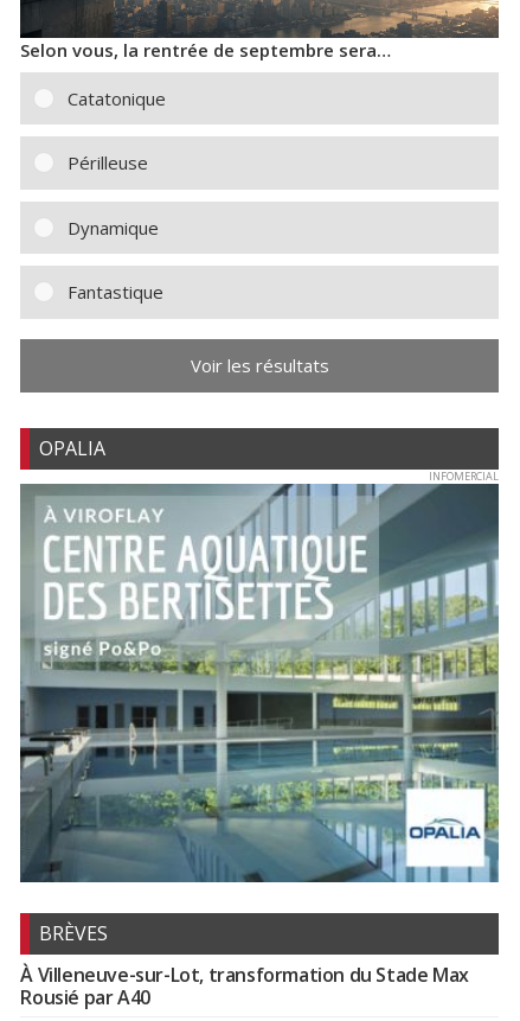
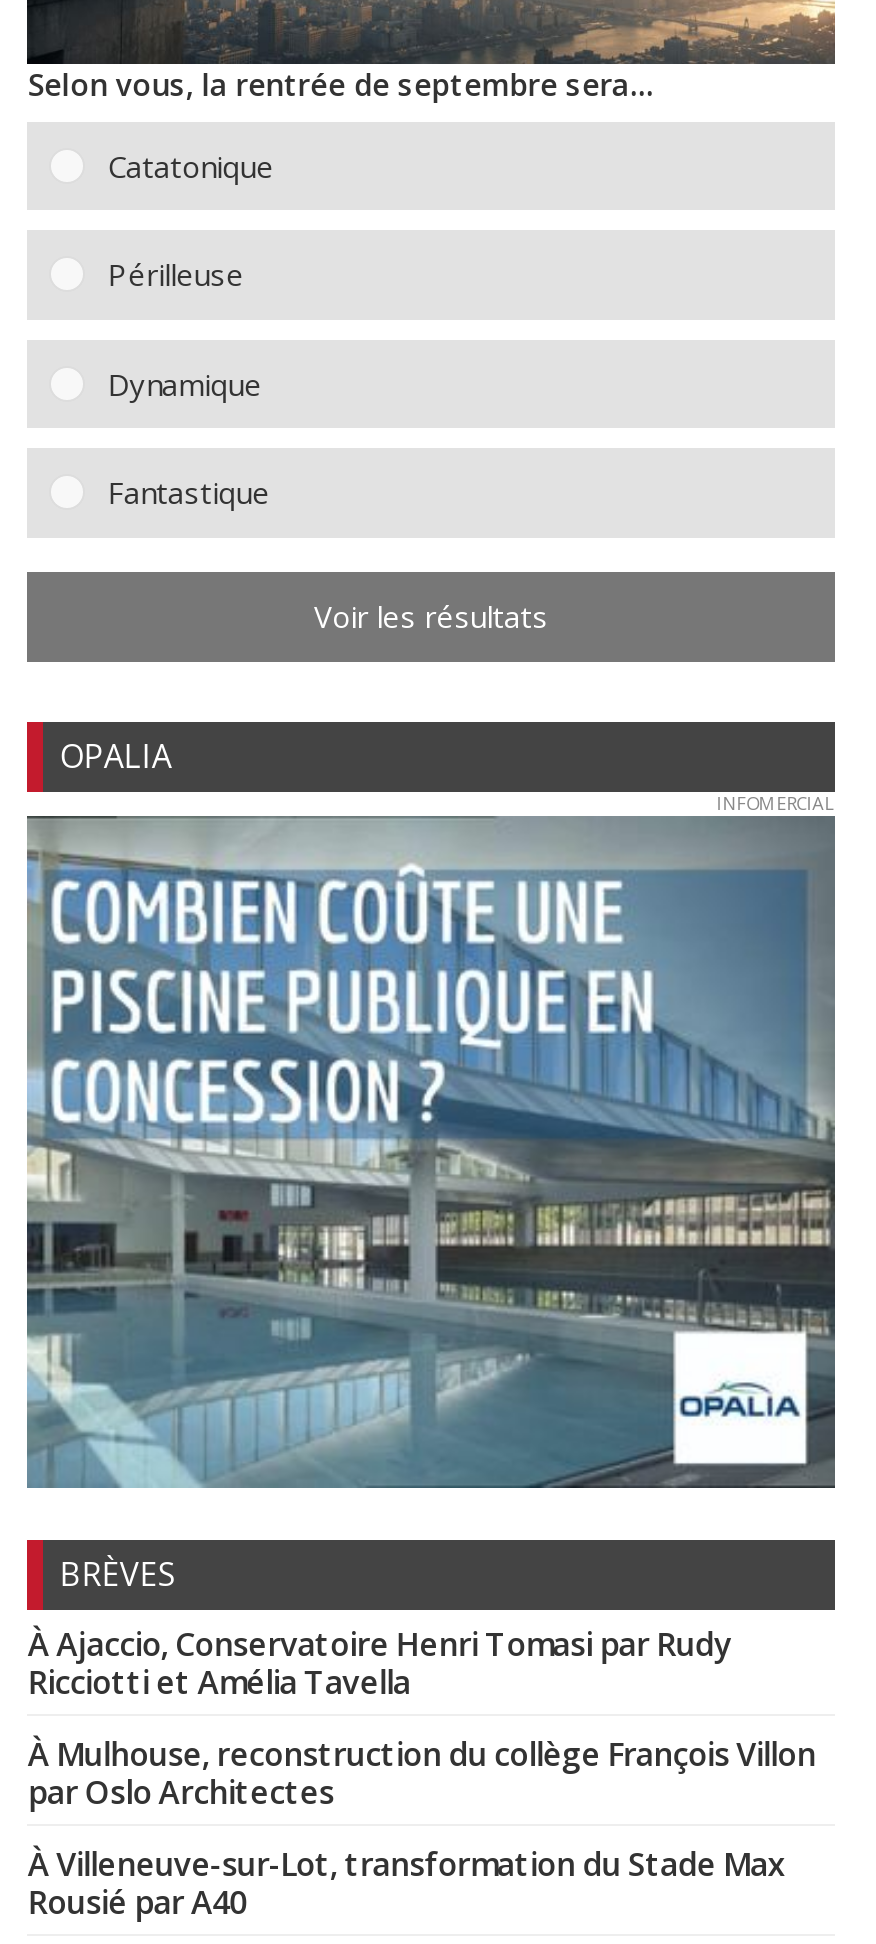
- [image]
+ [image]

+ À Ajaccio, Conservatoire Henri Tomasi par Rudy
+ Ricciotti et Amélia Tavella
+ À Mulhouse, reconstruction du collège François Villon
+ par Oslo Architectes
